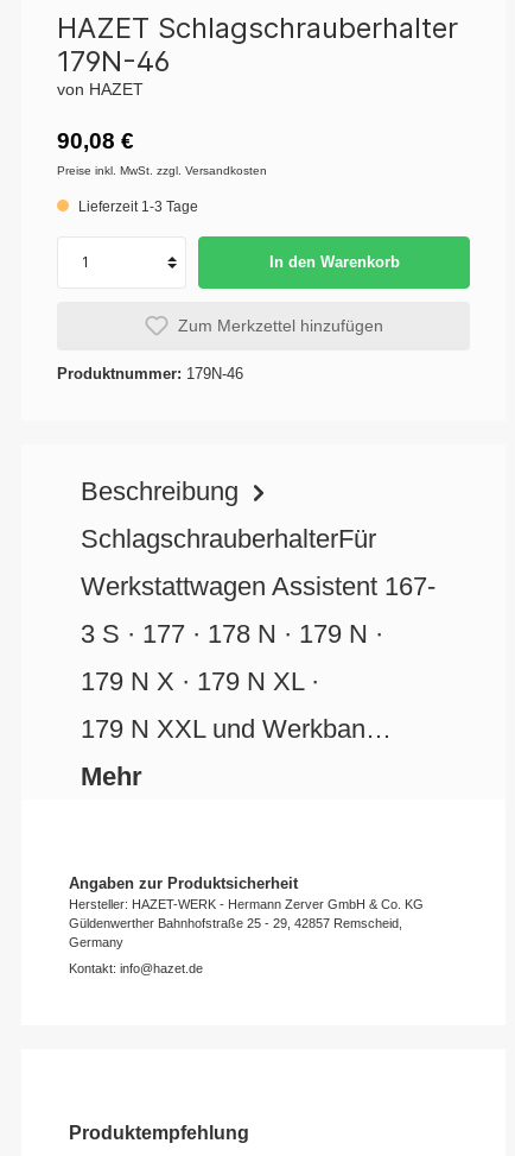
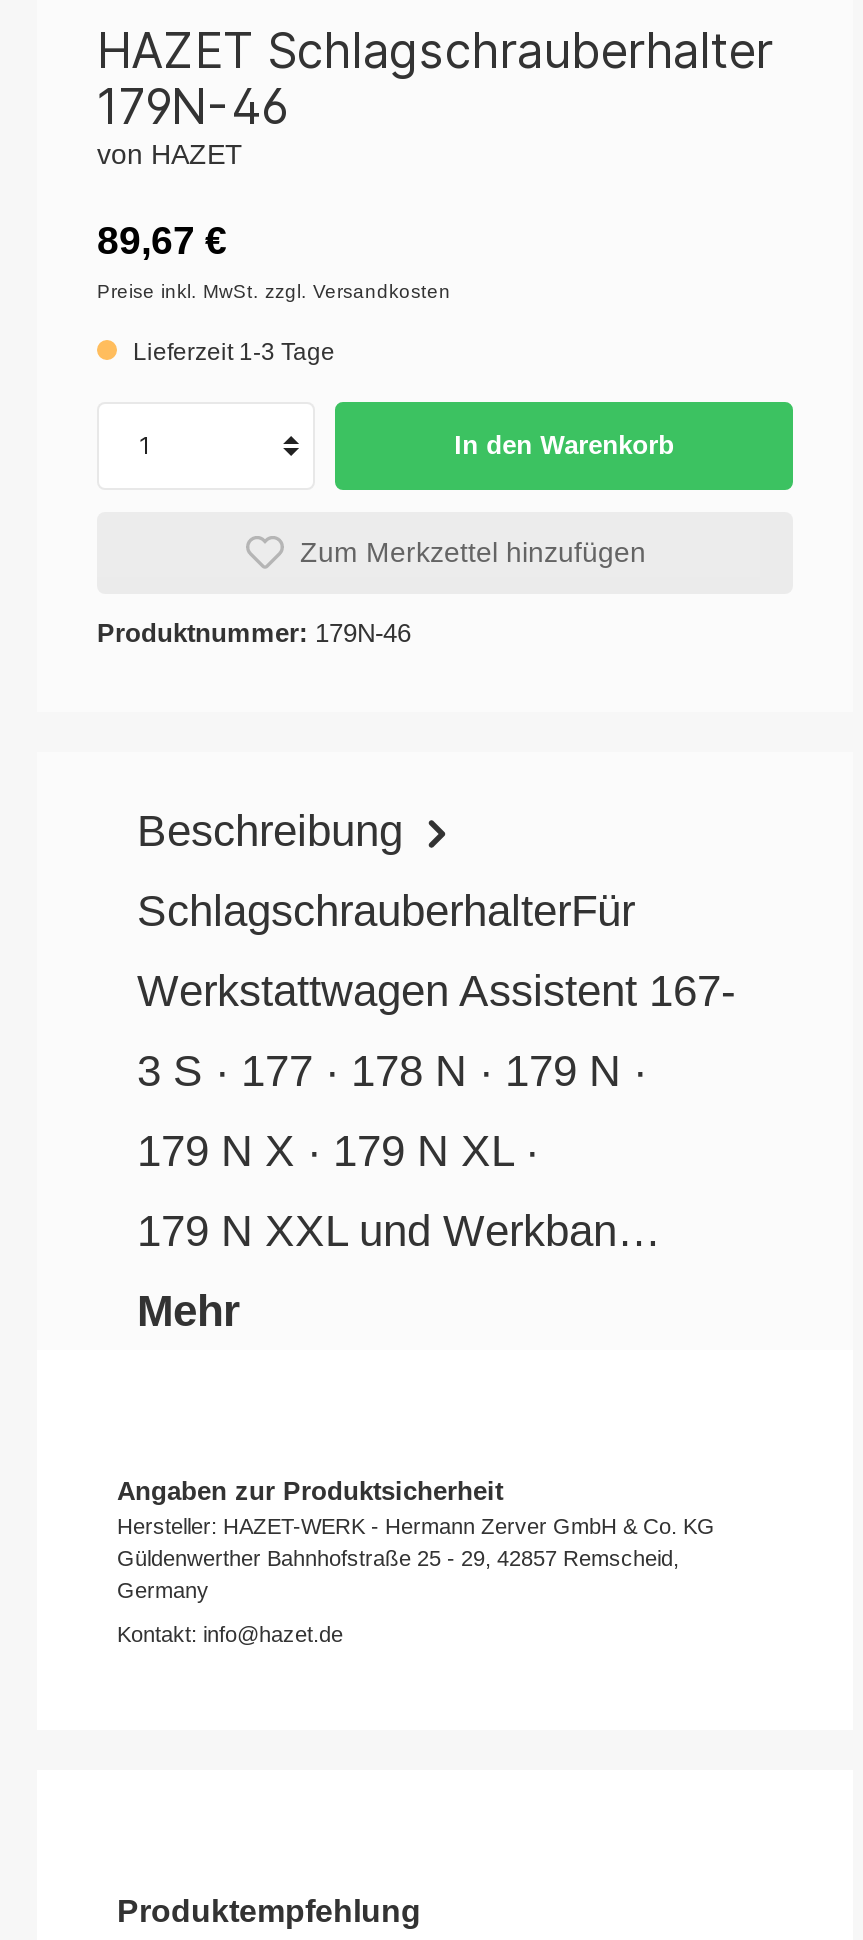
- 90,08 €
+ 89,67 €
